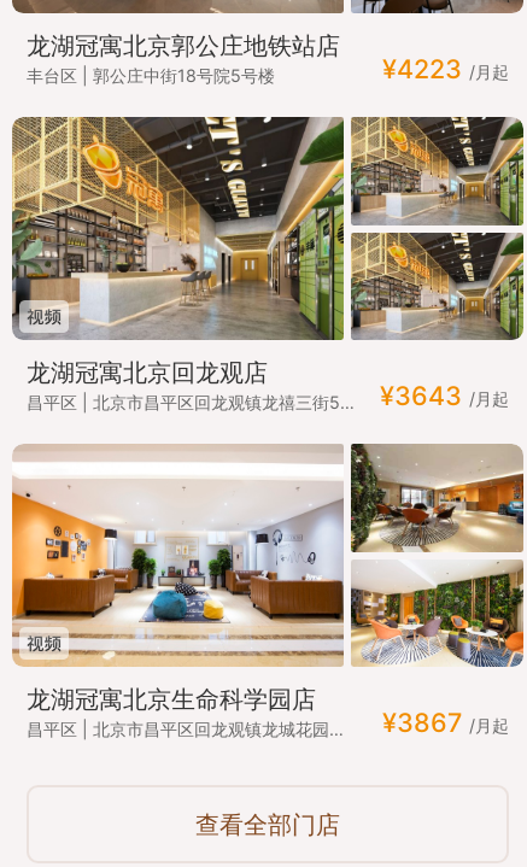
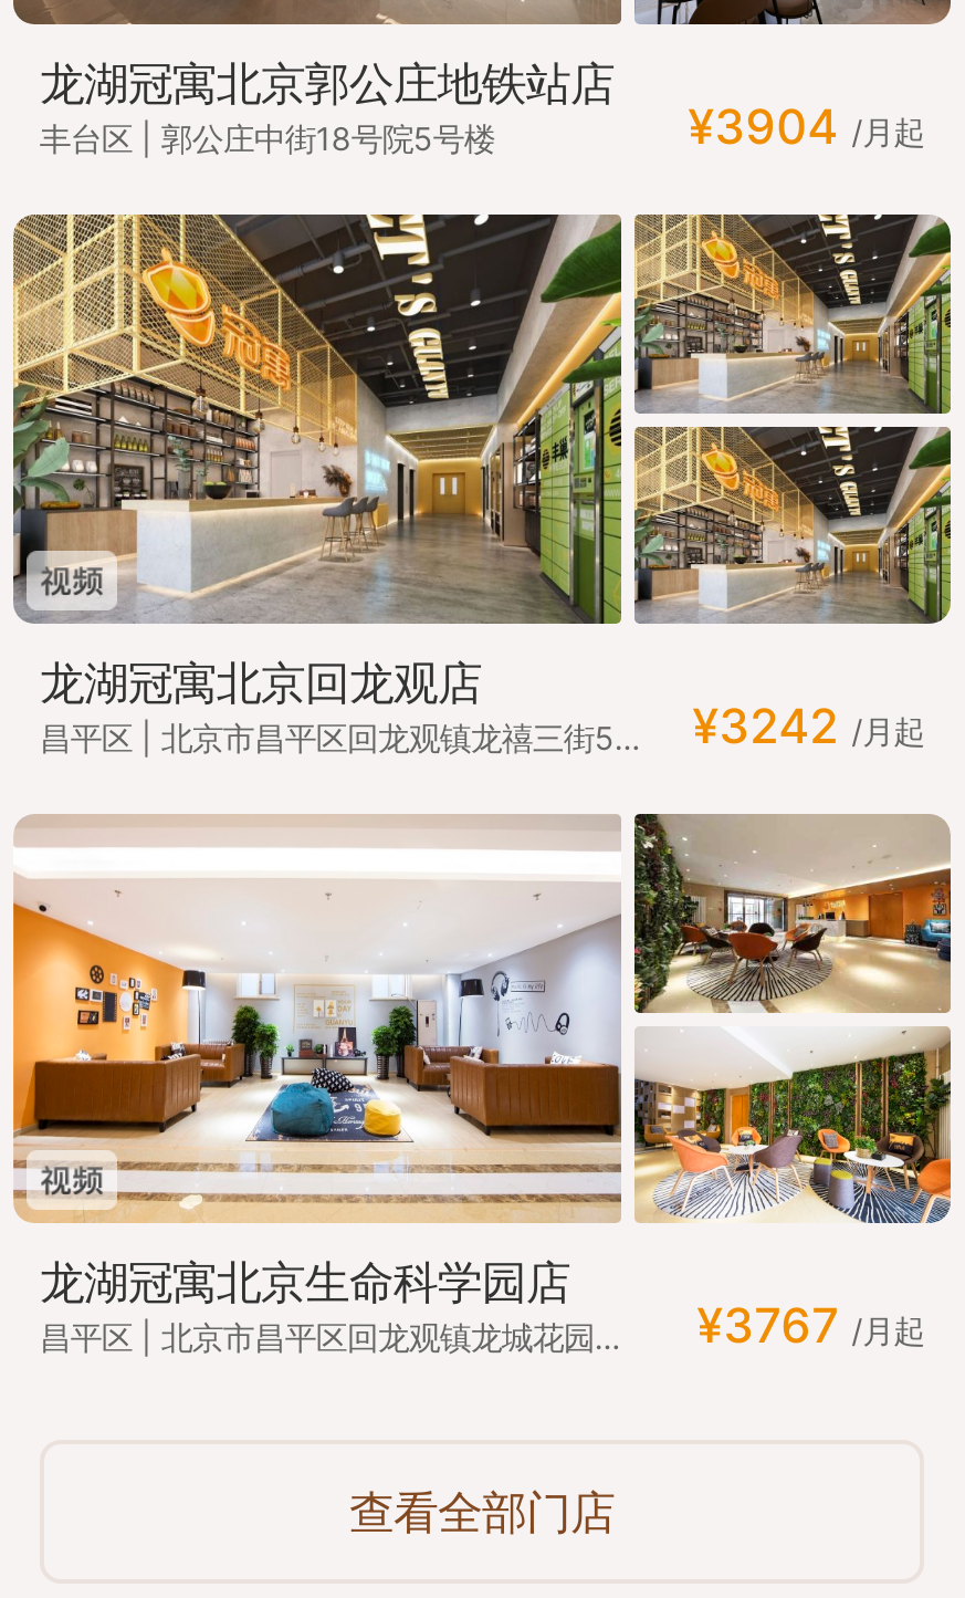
- ¥4223 /月起
+ ¥3904 /月起

- ¥3643 /月起
+ ¥3242 /月起

- ¥3867 /月起
+ ¥3767 /月起
